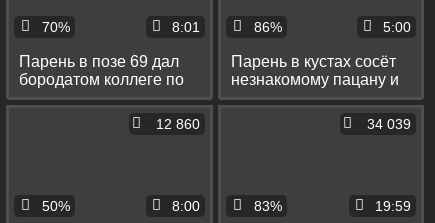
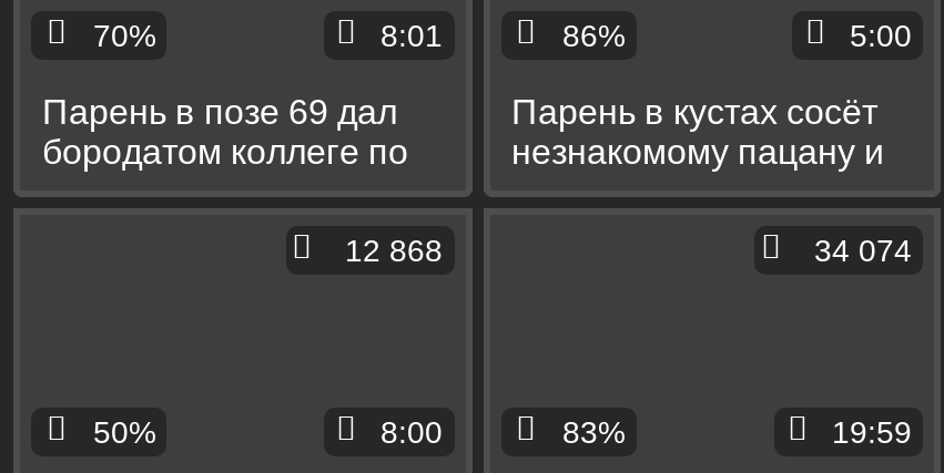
- 12 860
+ 12 868

- 34 039
+ 34 074
